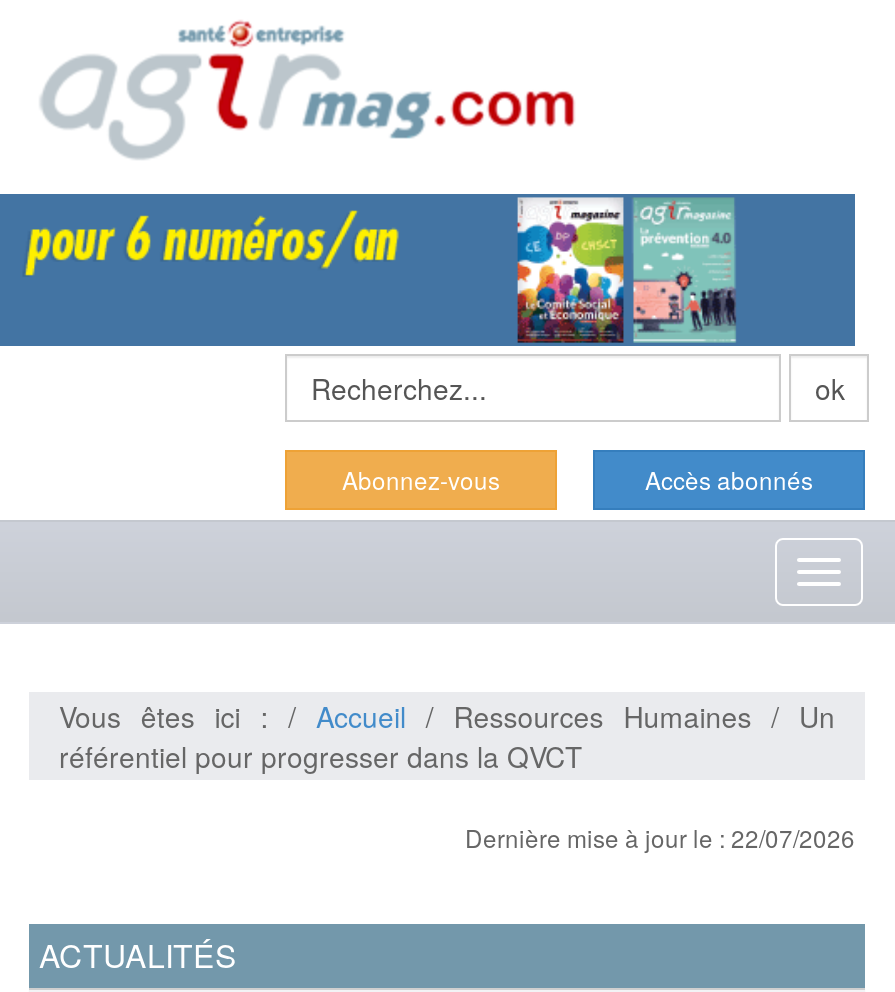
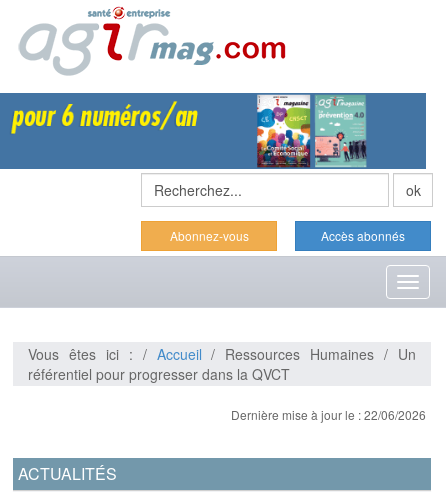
- Dernière mise à jour le : 22/07/2026
+ Dernière mise à jour le : 22/06/2026
